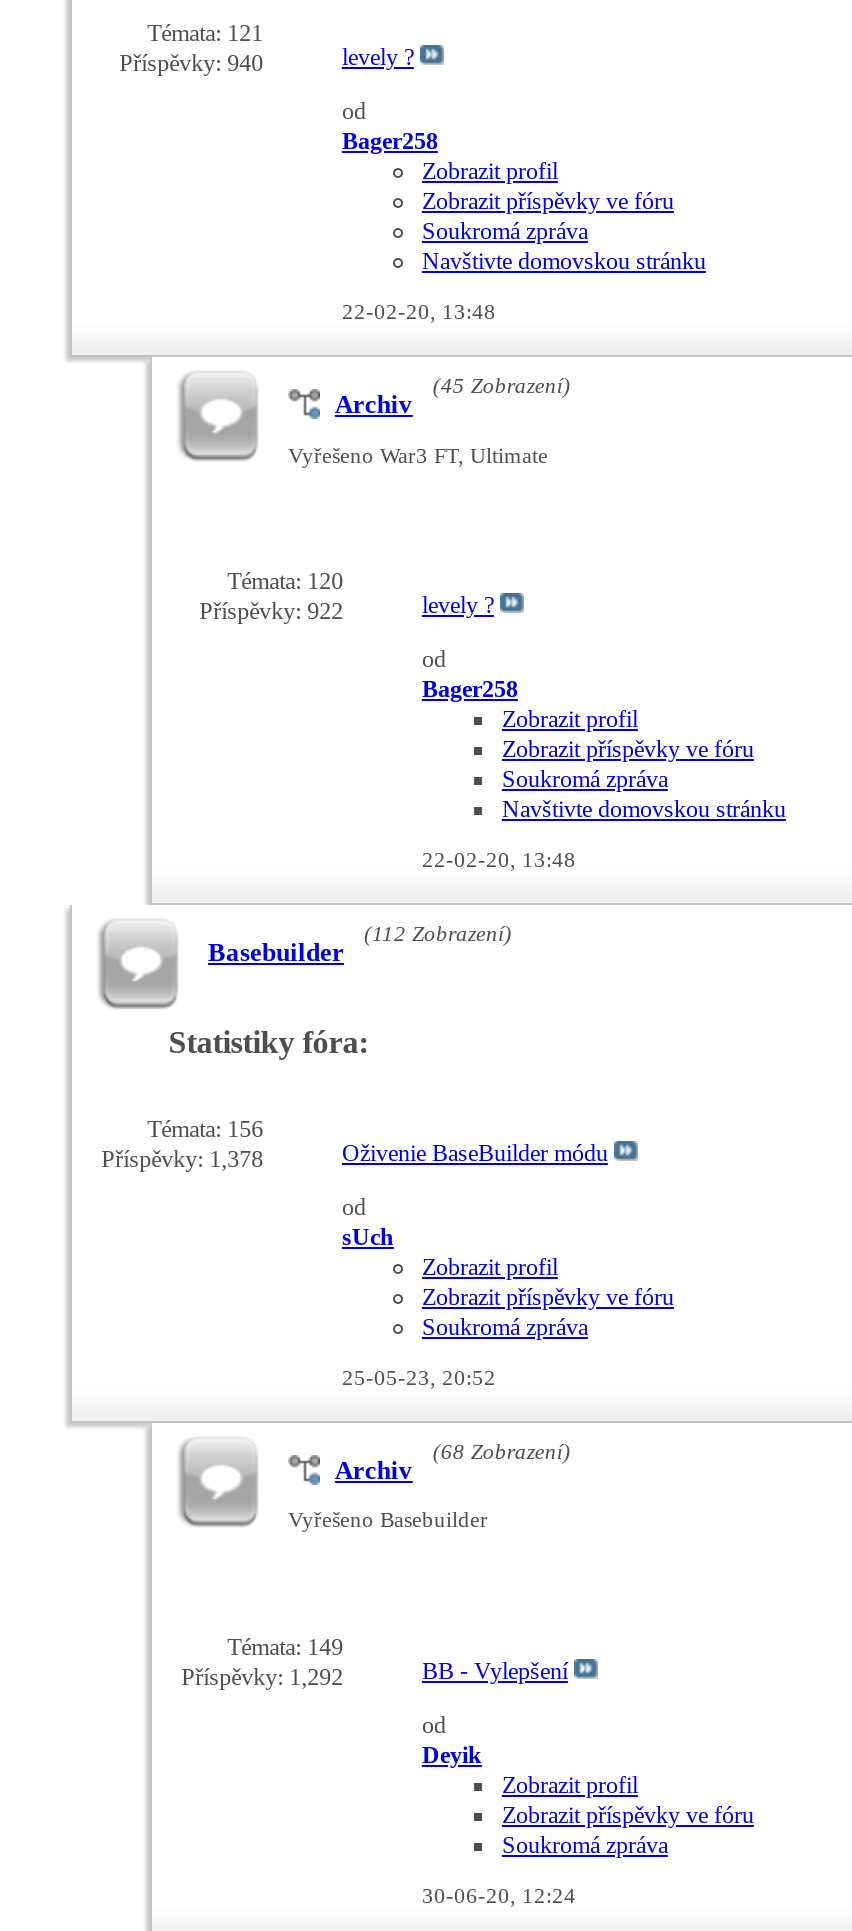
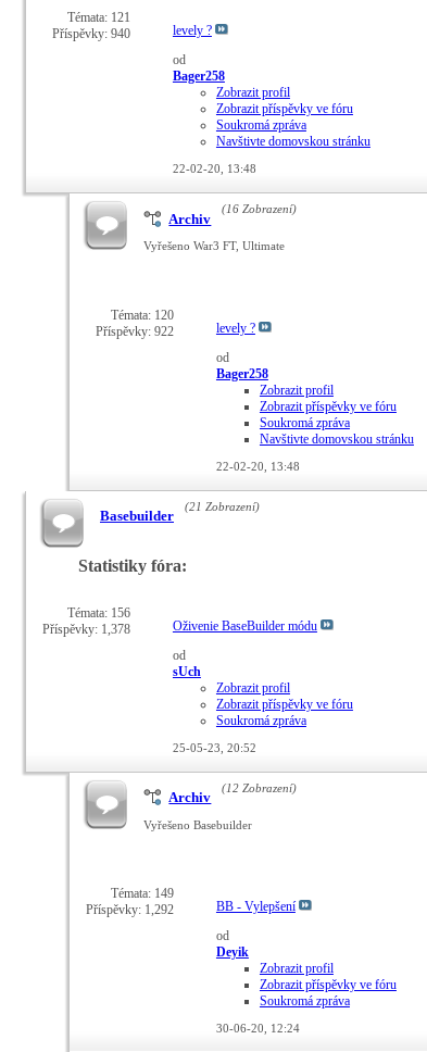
- (45 Zobrazení)
+ (16 Zobrazení)

- (112 Zobrazení)
+ (21 Zobrazení)

- (68 Zobrazení)
+ (12 Zobrazení)
